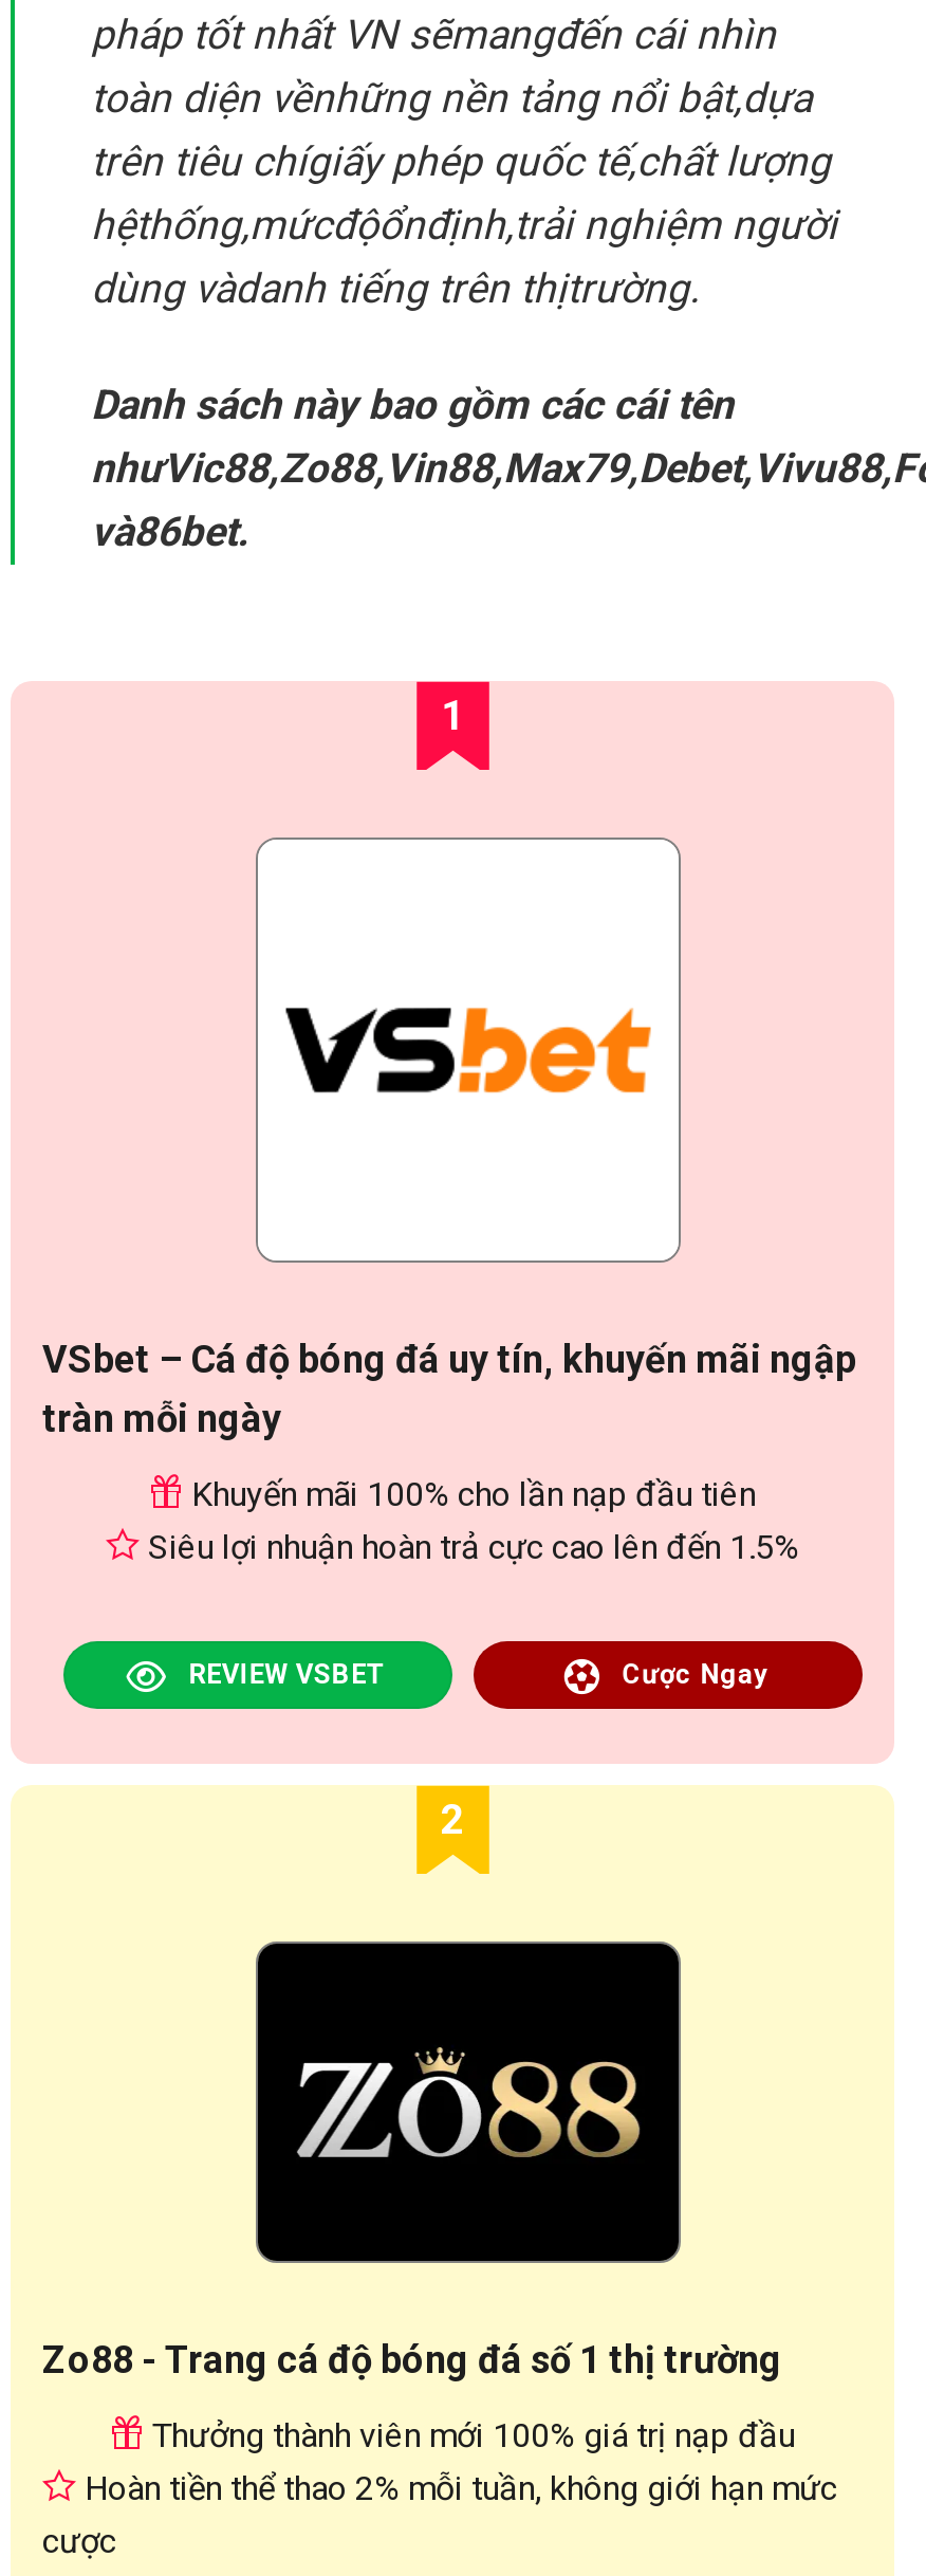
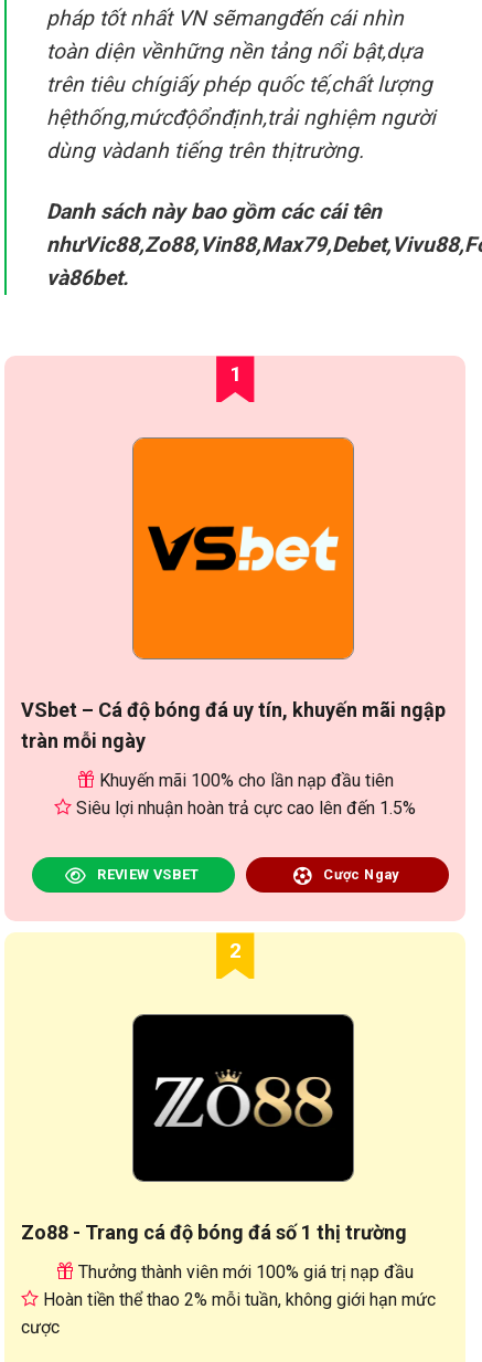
- [image]
+ [image]
